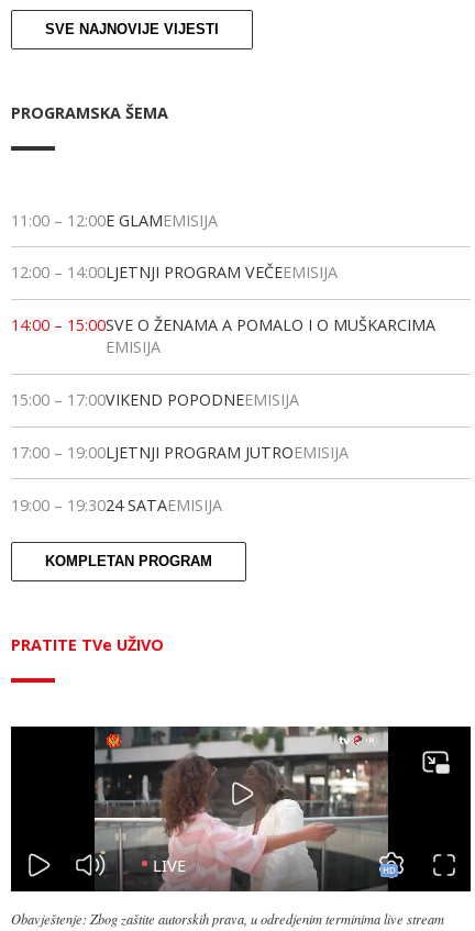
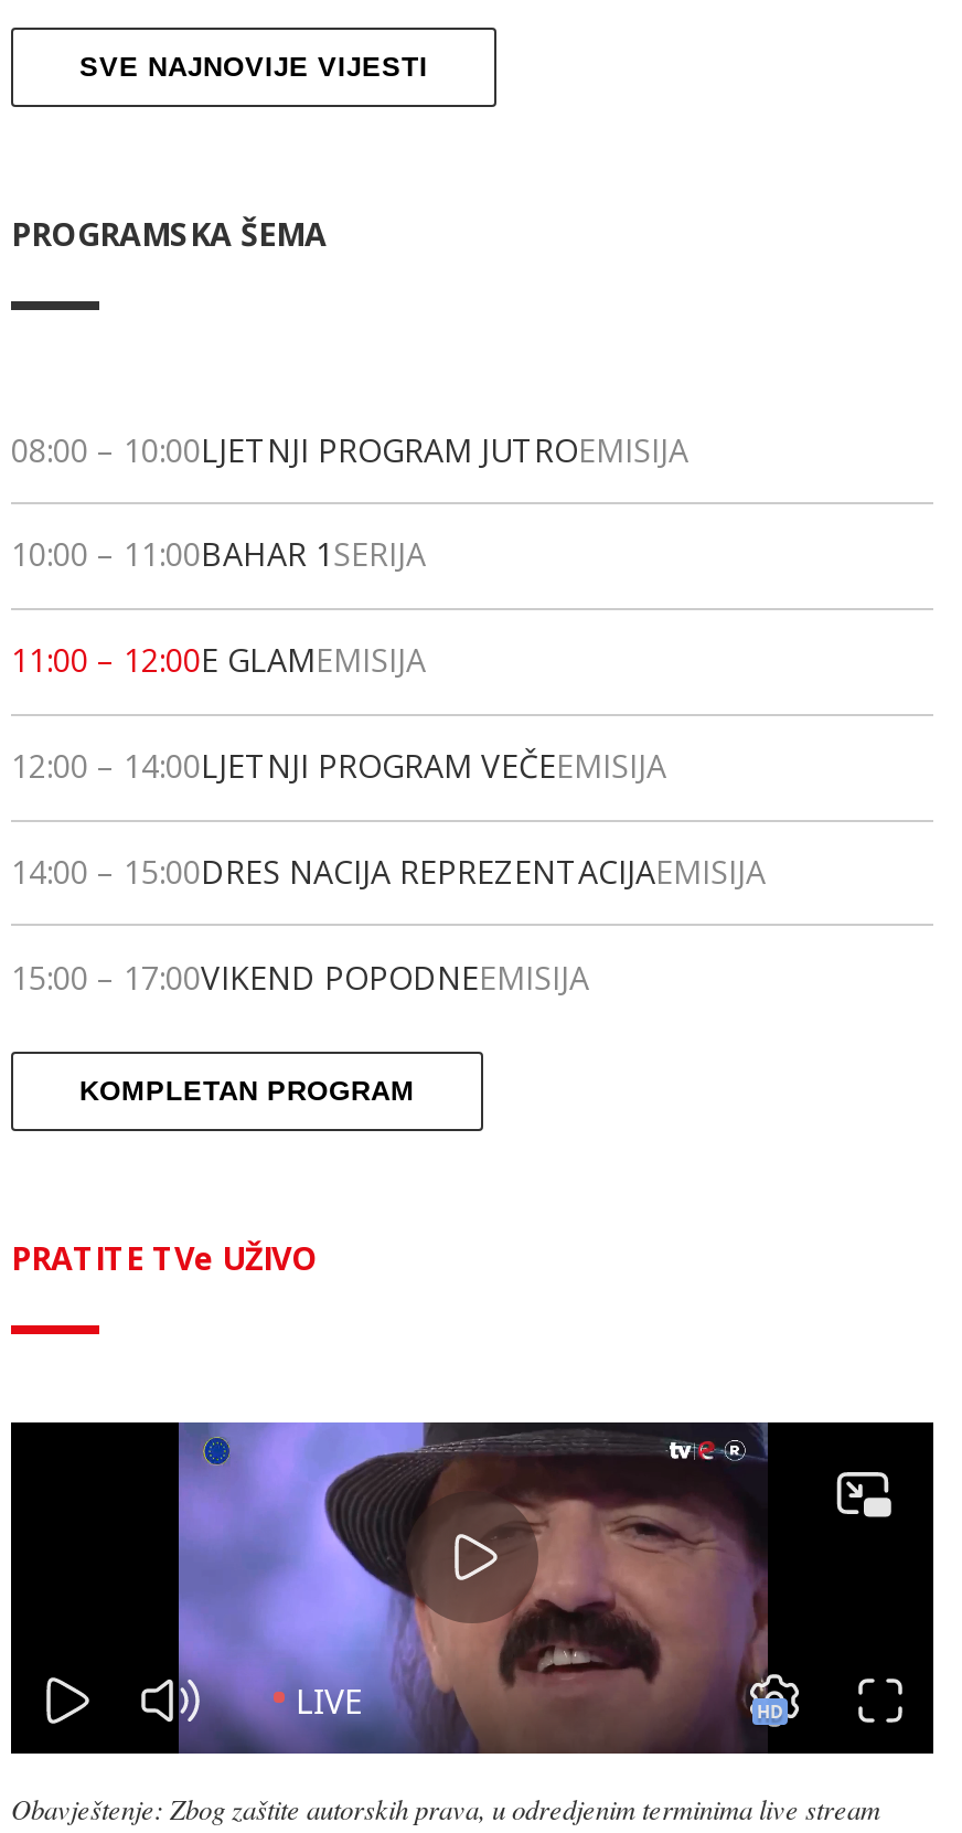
+ 08:00 – 10:00LJETNJI PROGRAM JUTROEMISIJA
+ 10:00 – 11:00BAHAR 1 SERIJA

moved down: 11:00 – 12:00E GLAMEMISIJA | 12:00 – 14:00LJETNJI PROGRAM VEČEEMISIJA

- 14:00 – 15:00SVE O ŽENAMA A POMALO I O MUŠKARCIMA
- EMISIJA
+ 14:00 – 15:00DRES NACIJA REPREZENTACIJAEMISIJA

moved down: 15:00 – 17:00VIKEND POPODNEEMISIJA

- 17:00 – 19:00LJETNJI PROGRAM JUTROEMISIJA
- 19:00 – 19:3024 SATAEMISIJA

- [image]
+ [image]
